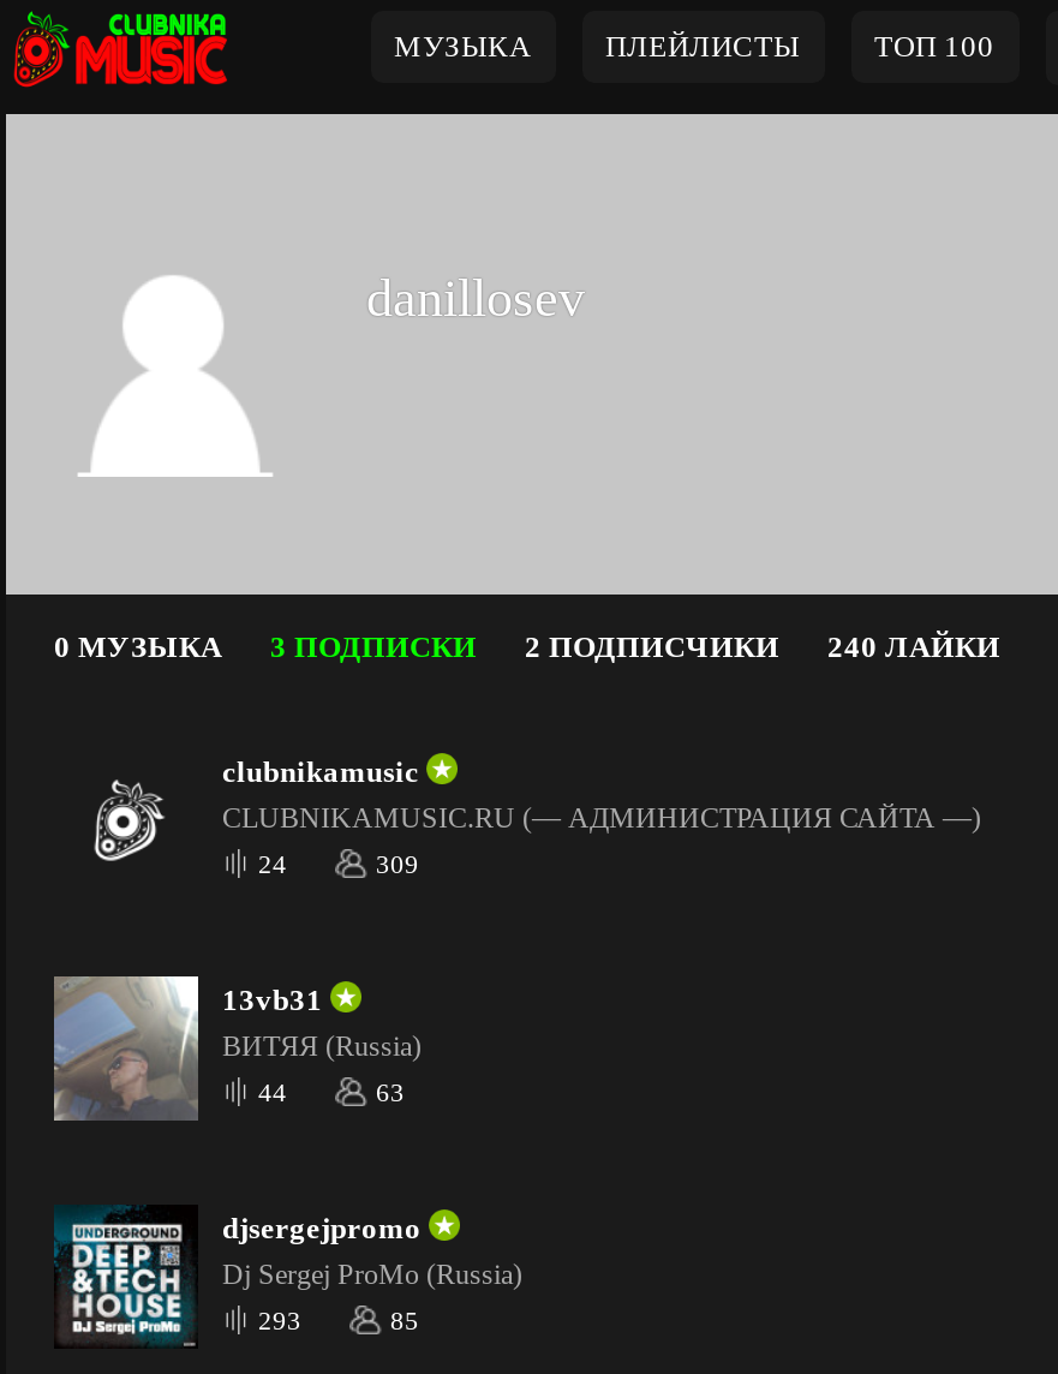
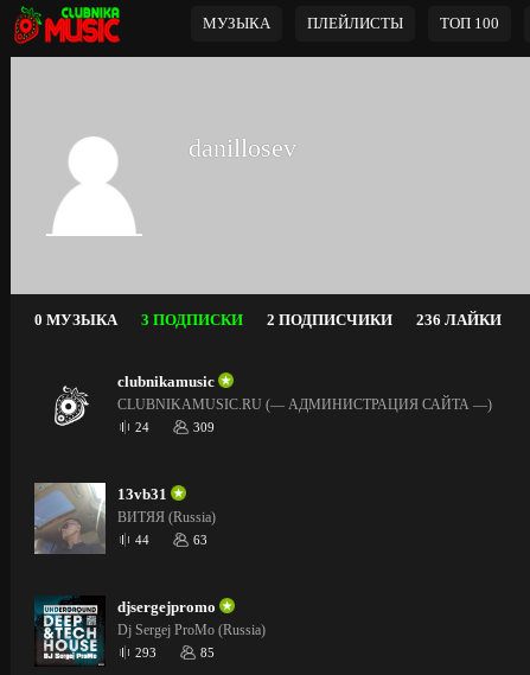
- 0 МУЗЫКА 3 ПОДПИСКИ 2 ПОДПИСЧИКИ 240 ЛАЙКИ
+ 0 МУЗЫКА 3 ПОДПИСКИ 2 ПОДПИСЧИКИ 236 ЛАЙКИ
